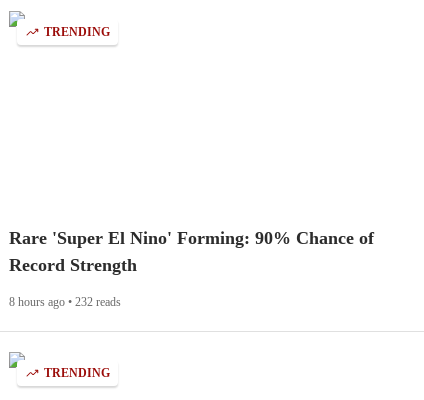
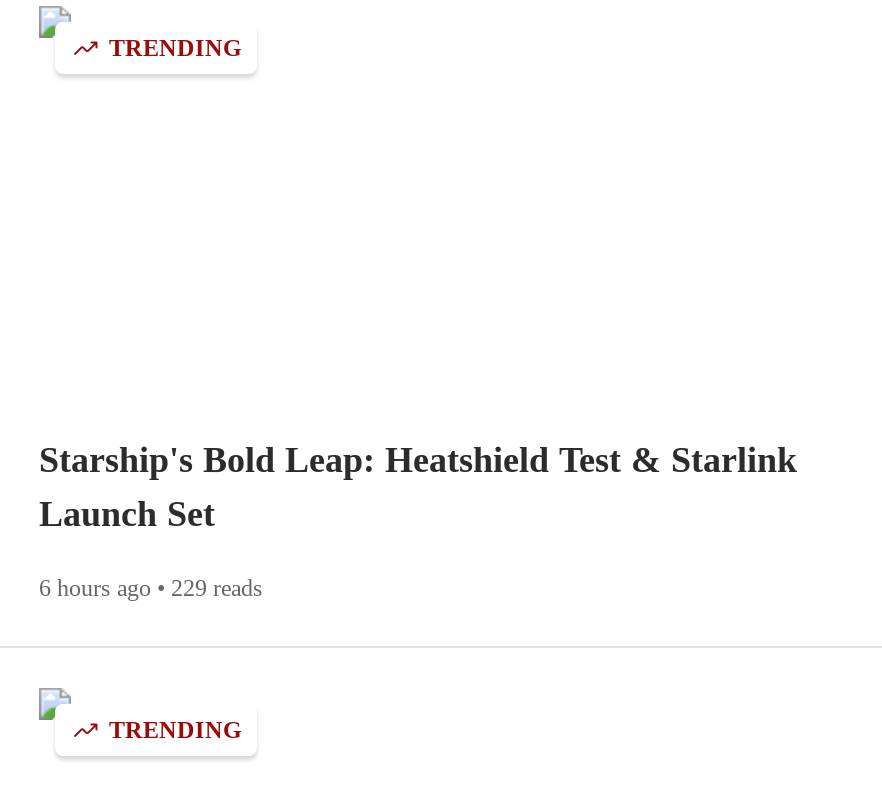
- Rare 'Super El Nino' Forming: 90% Chance of
- Record Strength
+ Starship's Bold Leap: Heatshield Test & Starlink
+ Launch Set

- 8 hours ago • 232 reads
+ 6 hours ago • 229 reads
